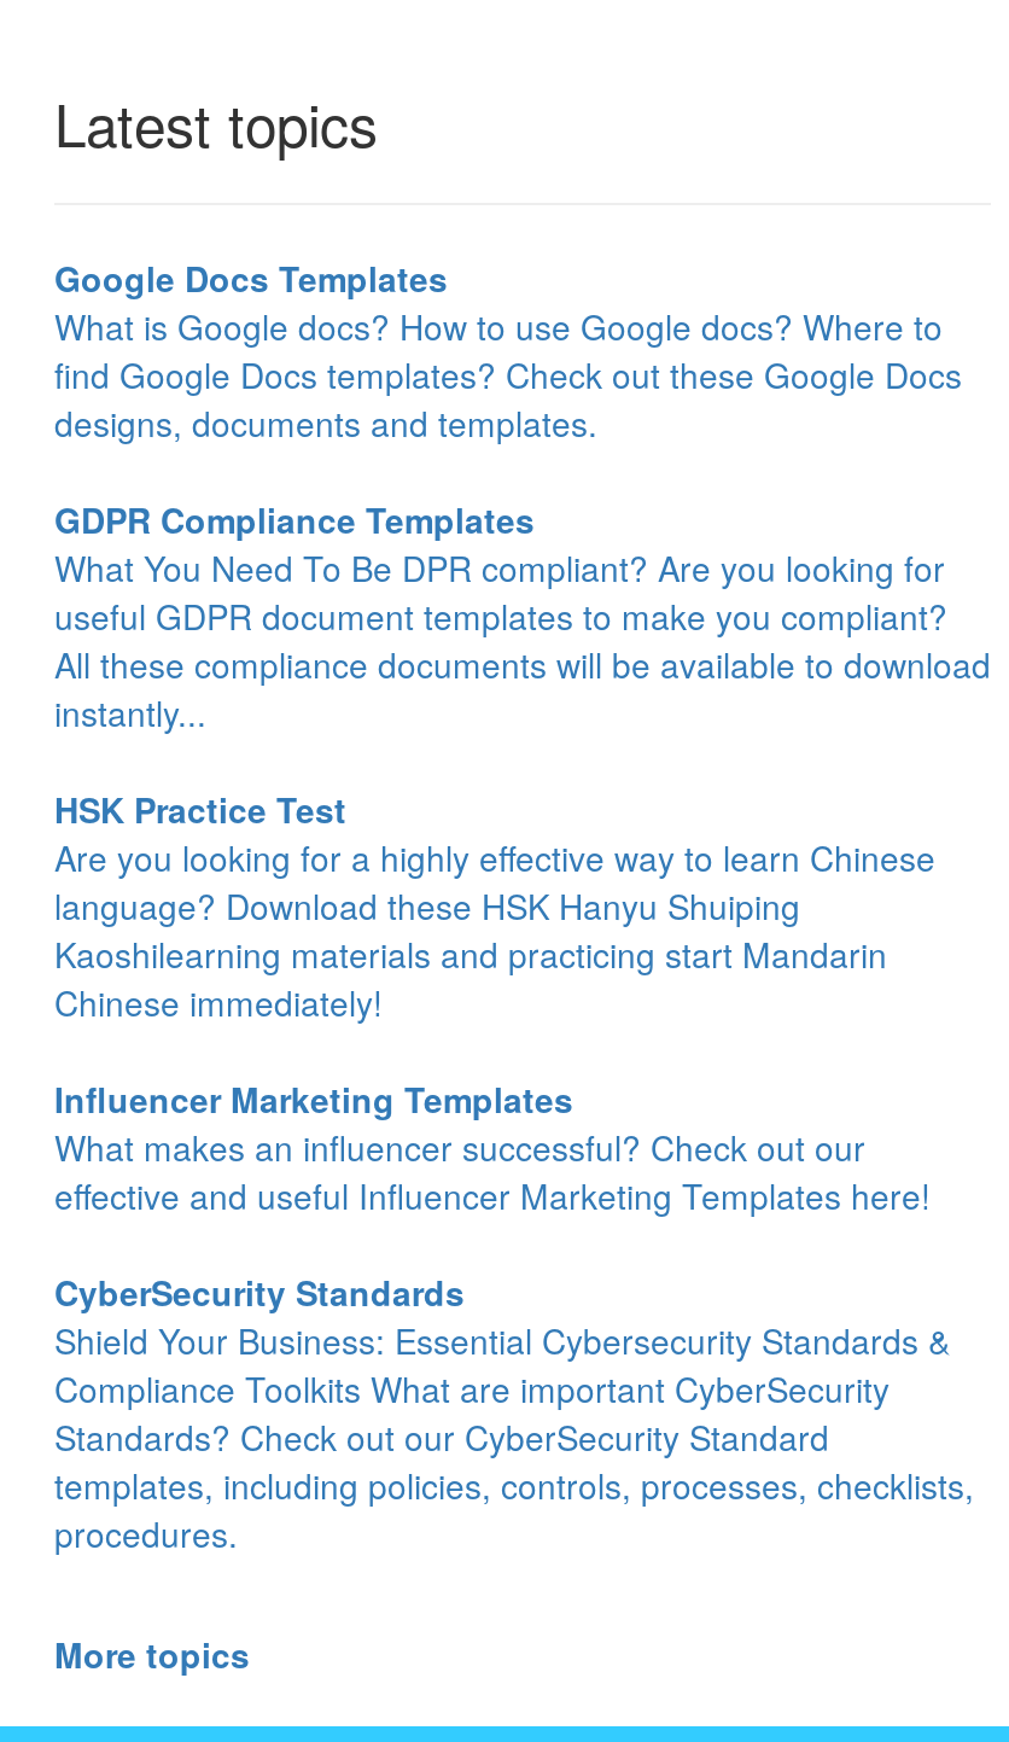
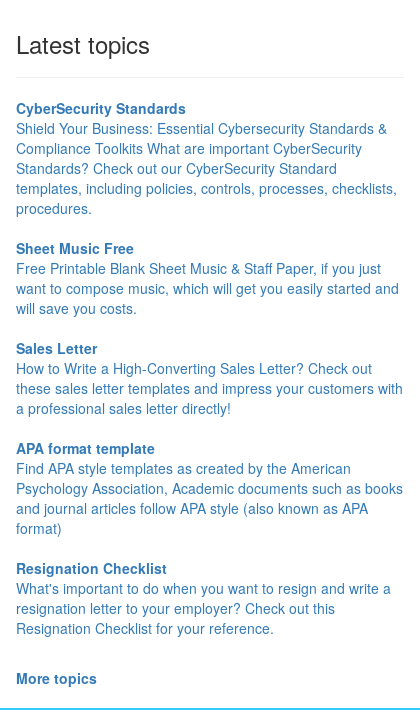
- Google Docs Templates
- What is Google docs? How to use Google docs? Where to
- find Google Docs templates? Check out these Google Docs
- designs, documents and templates.
- GDPR Compliance Templates
- What You Need To Be DPR compliant? Are you looking for
- useful GDPR document templates to make you compliant?
- All these compliance documents will be available to download
- instantly...
- HSK Practice Test
- Are you looking for a highly effective way to learn Chinese
- language? Download these HSK Hanyu Shuiping
- Kaoshilearning materials and practicing start Mandarin
- Chinese immediately!
- Influencer Marketing Templates
- What makes an influencer successful? Check out our
- effective and useful Influencer Marketing Templates here!

moved up: CyberSecurity Standards | Shield Your Business: Essential Cybersecurity Standards & | Compliance Toolkits What are important CyberSecurity | Standards? Check out our CyberSecurity Standard | templates, including policies, controls, processes, checklists, | procedures.

+ Sheet Music Free
+ Free Printable Blank Sheet Music & Staff Paper, if you just
+ want to compose music, which will get you easily started and
+ will save you costs.
+ Sales Letter
+ How to Write a High-Converting Sales Letter? Check out
+ these sales letter templates and impress your customers with
+ a professional sales letter directly!
+ APA format template
+ Find APA style templates as created by the American
+ Psychology Association, Academic documents such as books
+ and journal articles follow APA style (also known as APA
+ format)
+ Resignation Checklist
+ What's important to do when you want to resign and write a
+ resignation letter to your employer? Check out this
+ Resignation Checklist for your reference.
